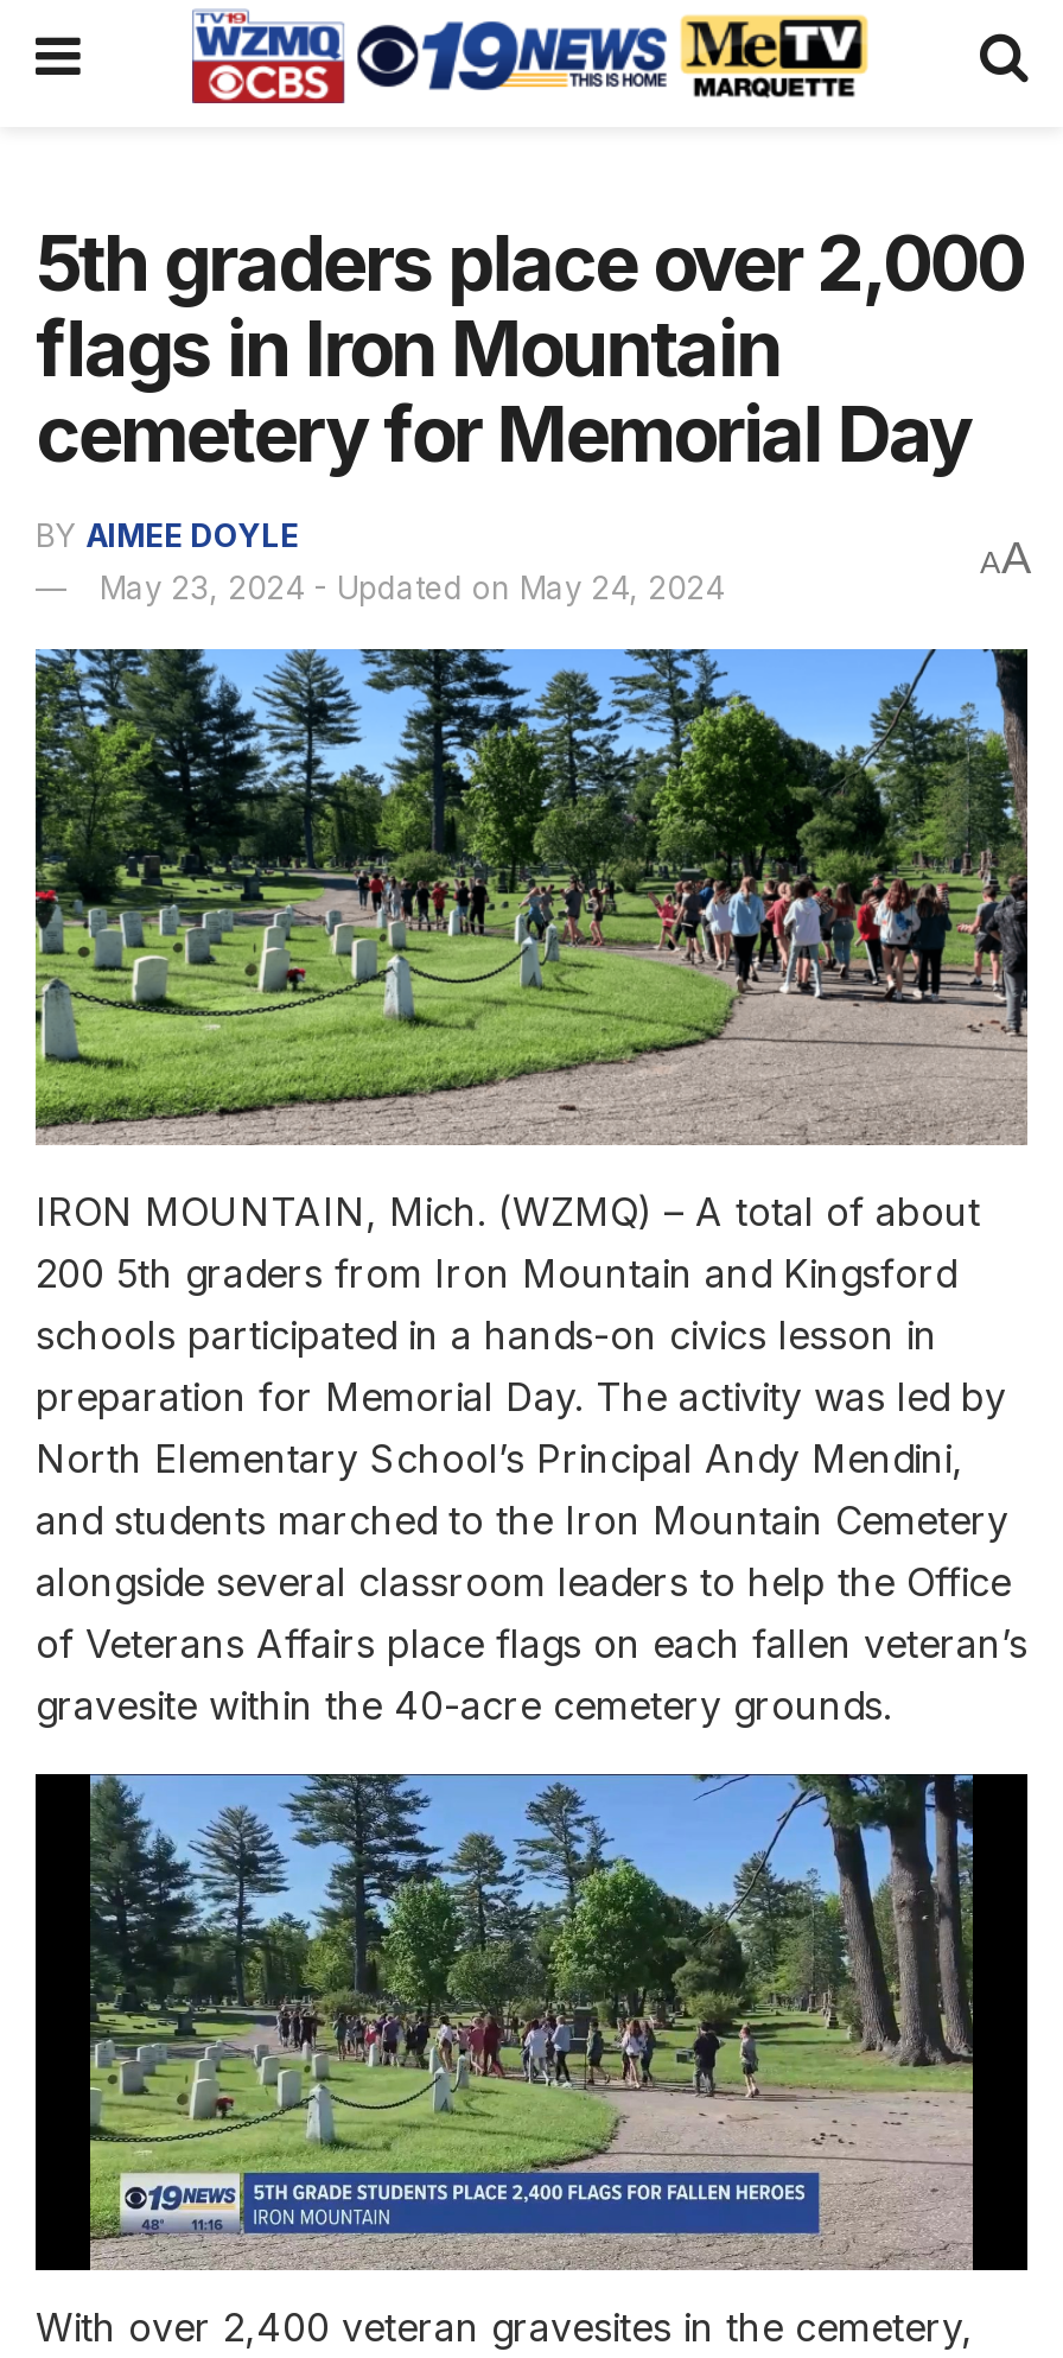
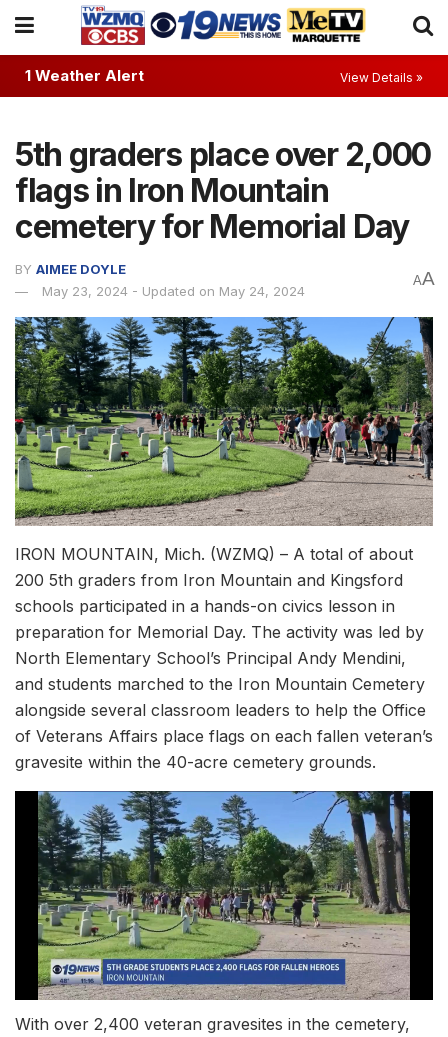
+ 1 Weather Alert
+ View Details »
